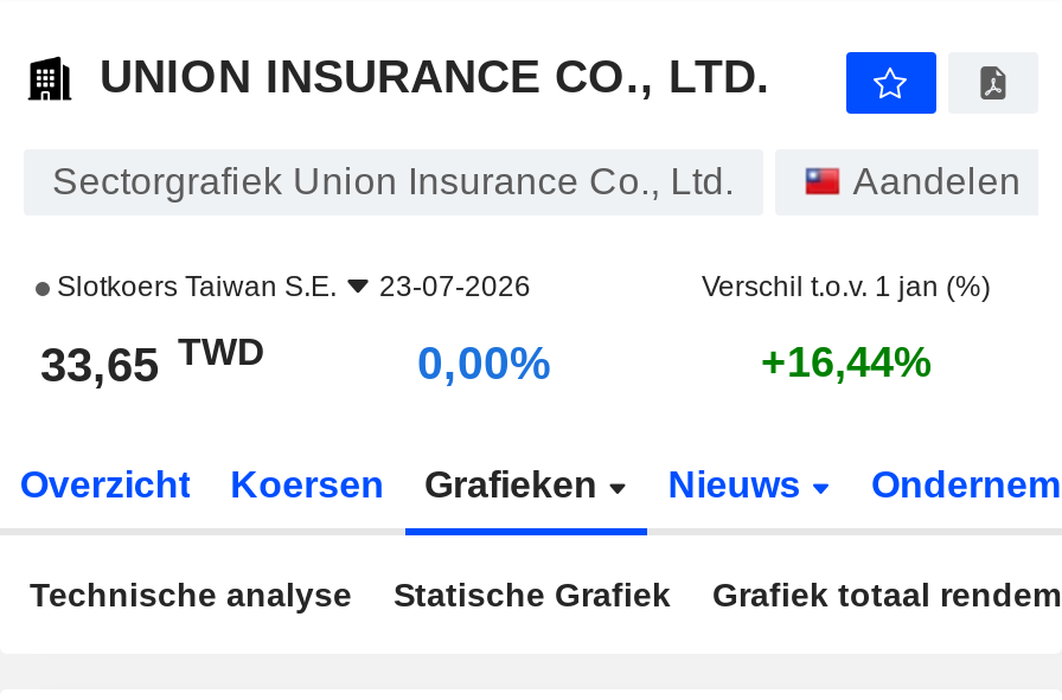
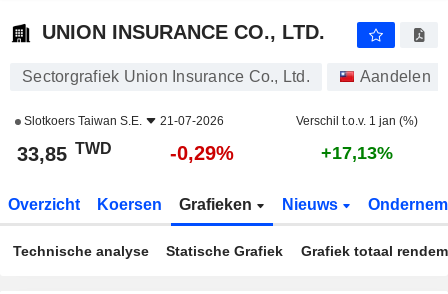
- Slotkoers Taiwan S.E. 23-07-2026
+ Slotkoers Taiwan S.E. 21-07-2026

- 33,65 TWD
+ 33,85 TWD

- 0,00%
+ -0,29%

- +16,44%
+ +17,13%
